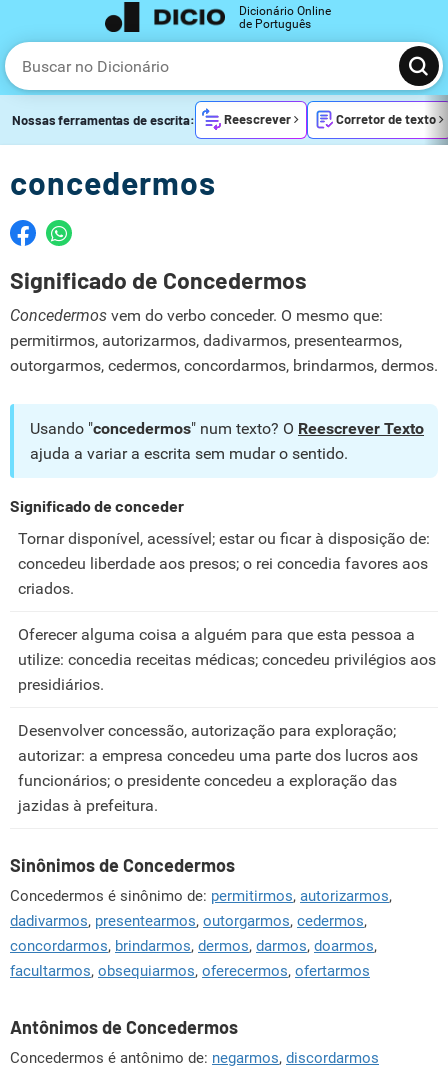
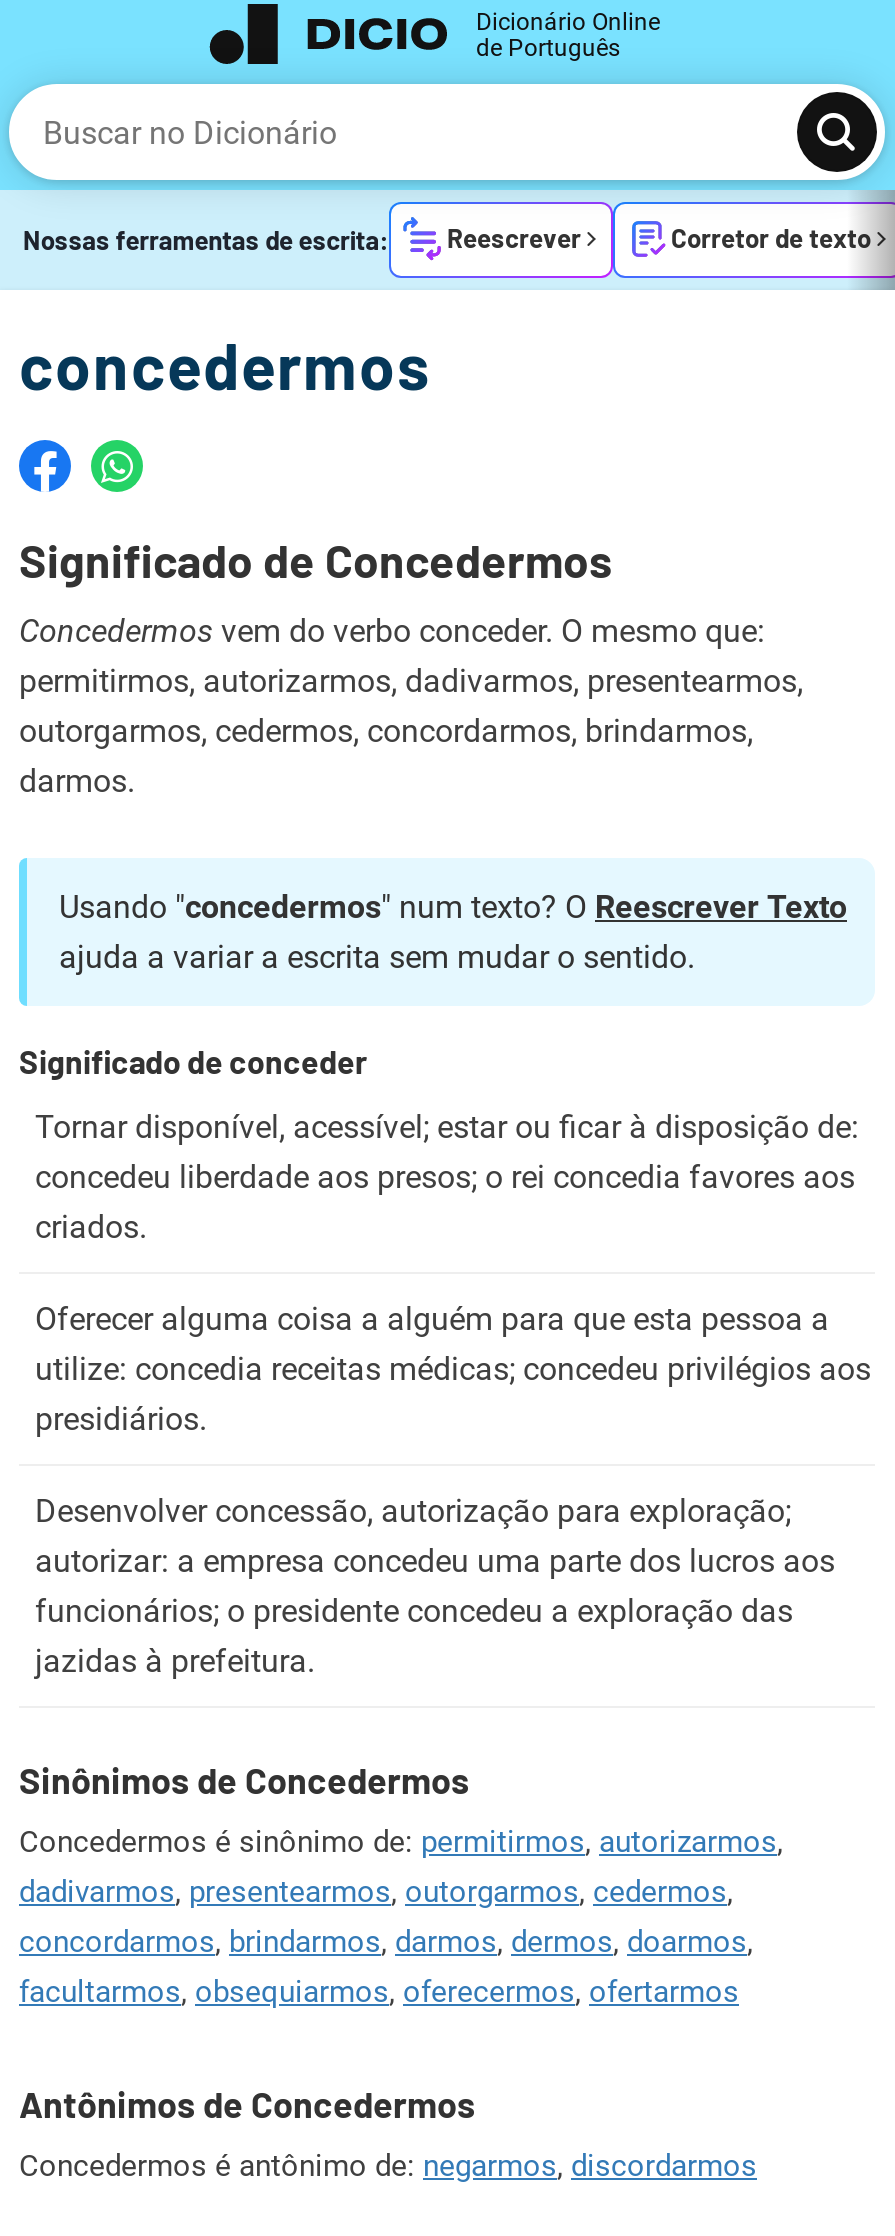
- outorgarmos, cedermos, concordarmos, brindarmos, dermos.
+ outorgarmos, cedermos, concordarmos, brindarmos,
+ darmos.

- concordarmos, brindarmos, dermos, darmos, doarmos,
+ concordarmos, brindarmos, darmos, dermos, doarmos,
